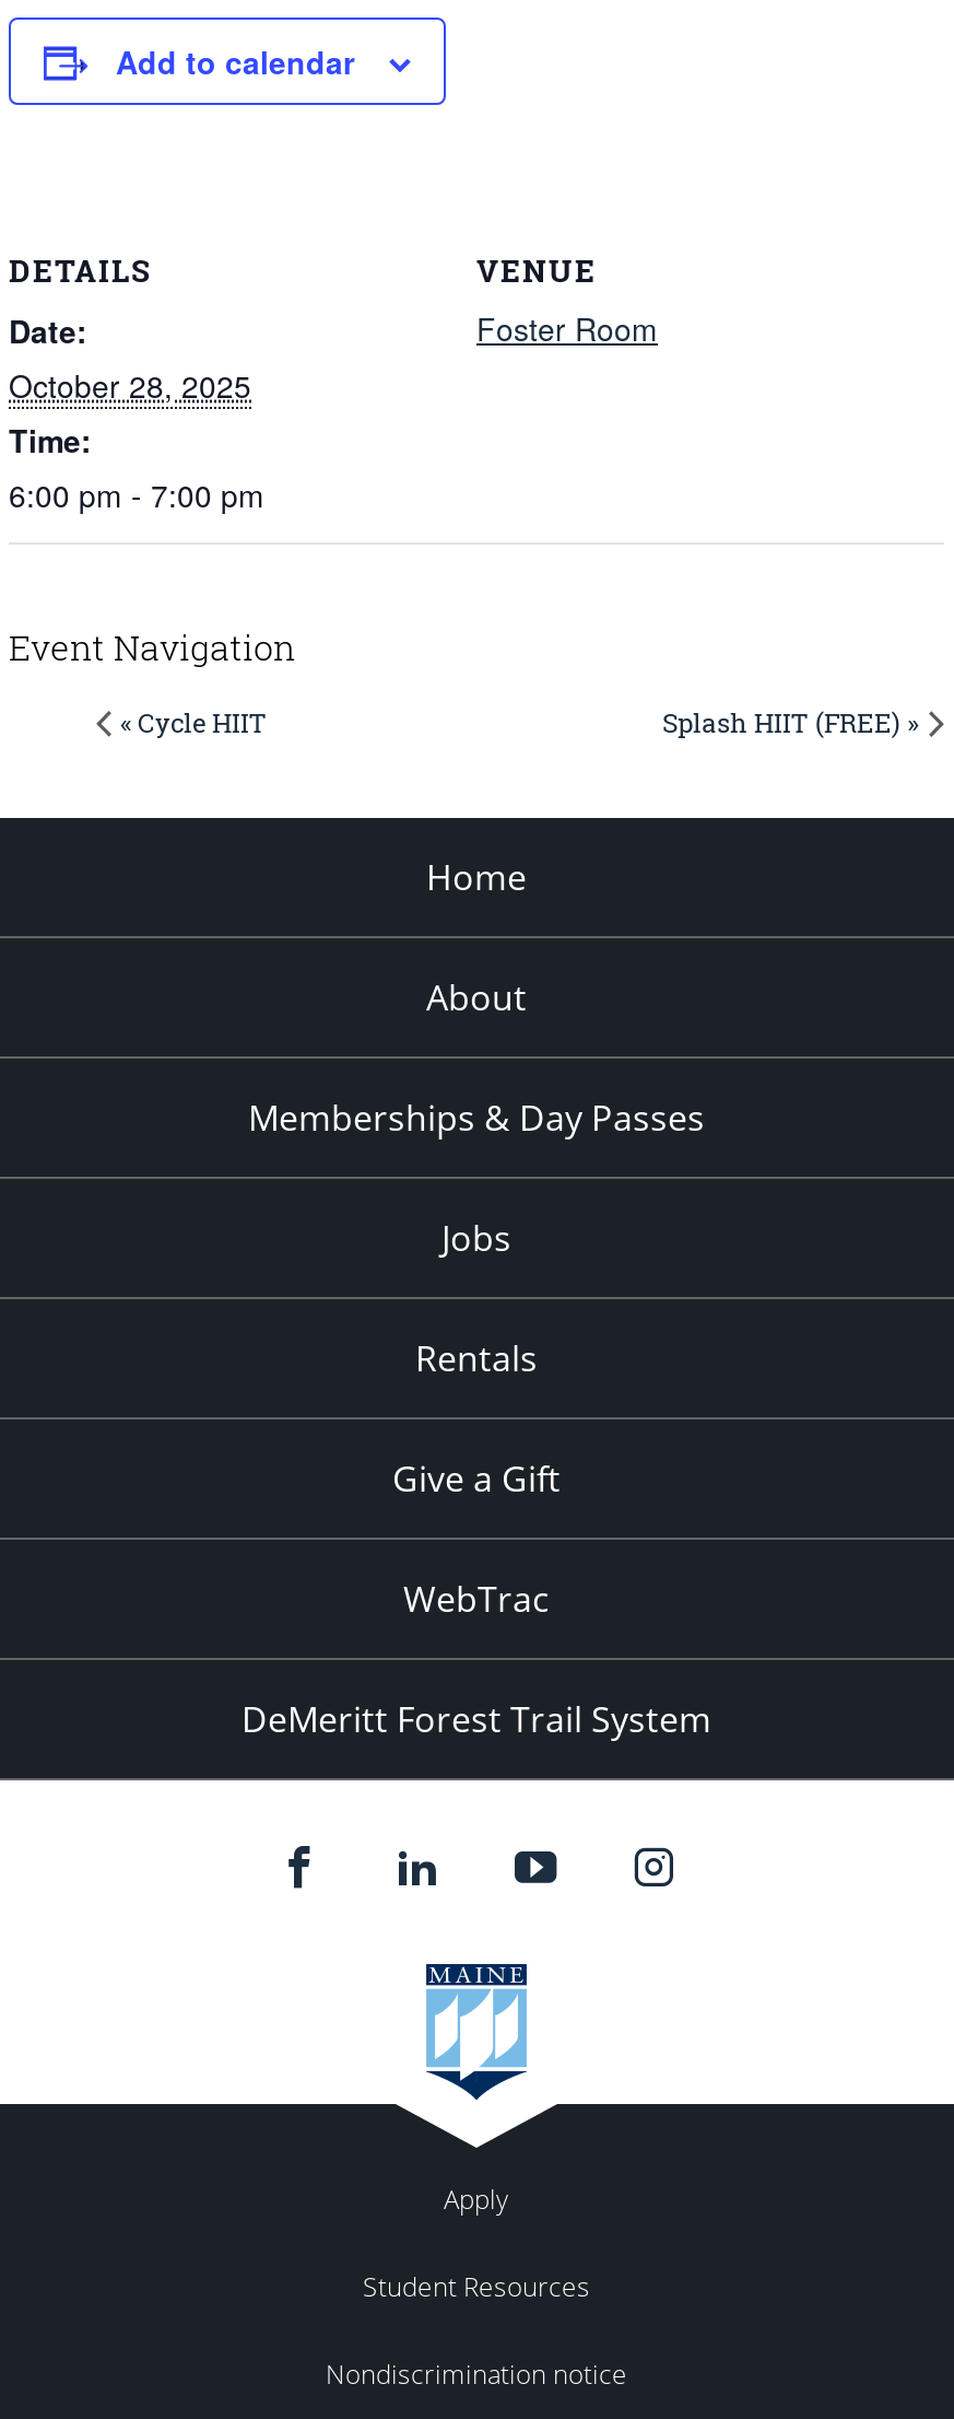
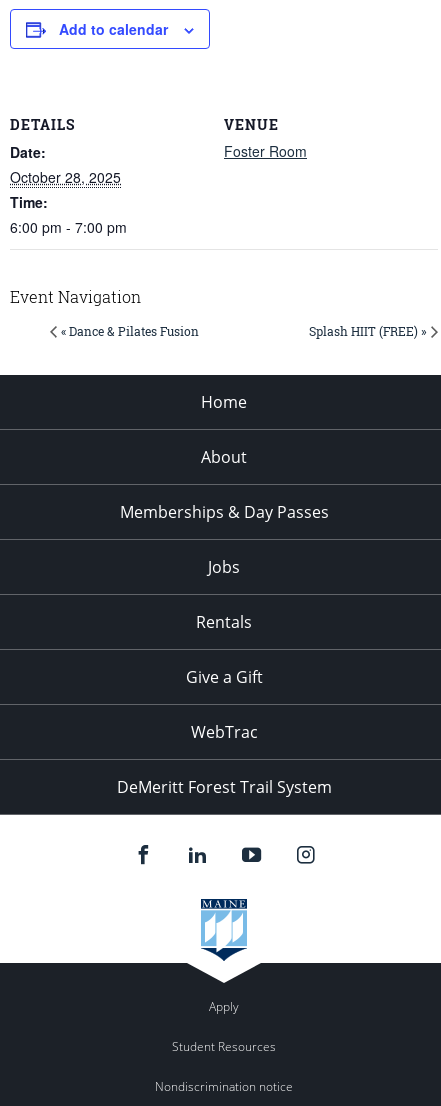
- « Cycle HIIT
+ « Dance & Pilates Fusion
